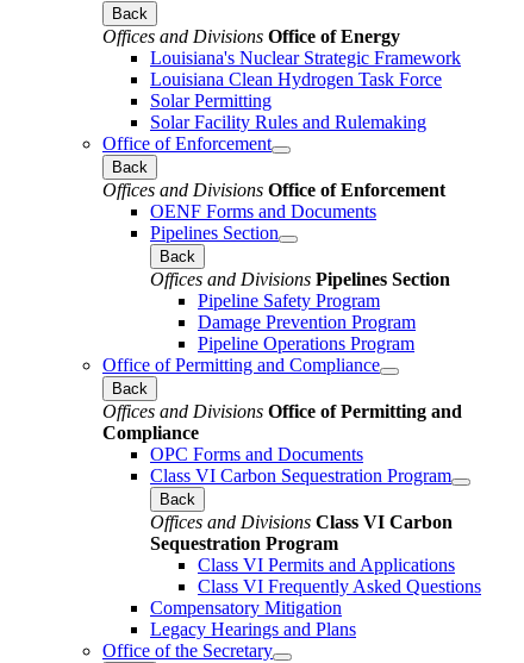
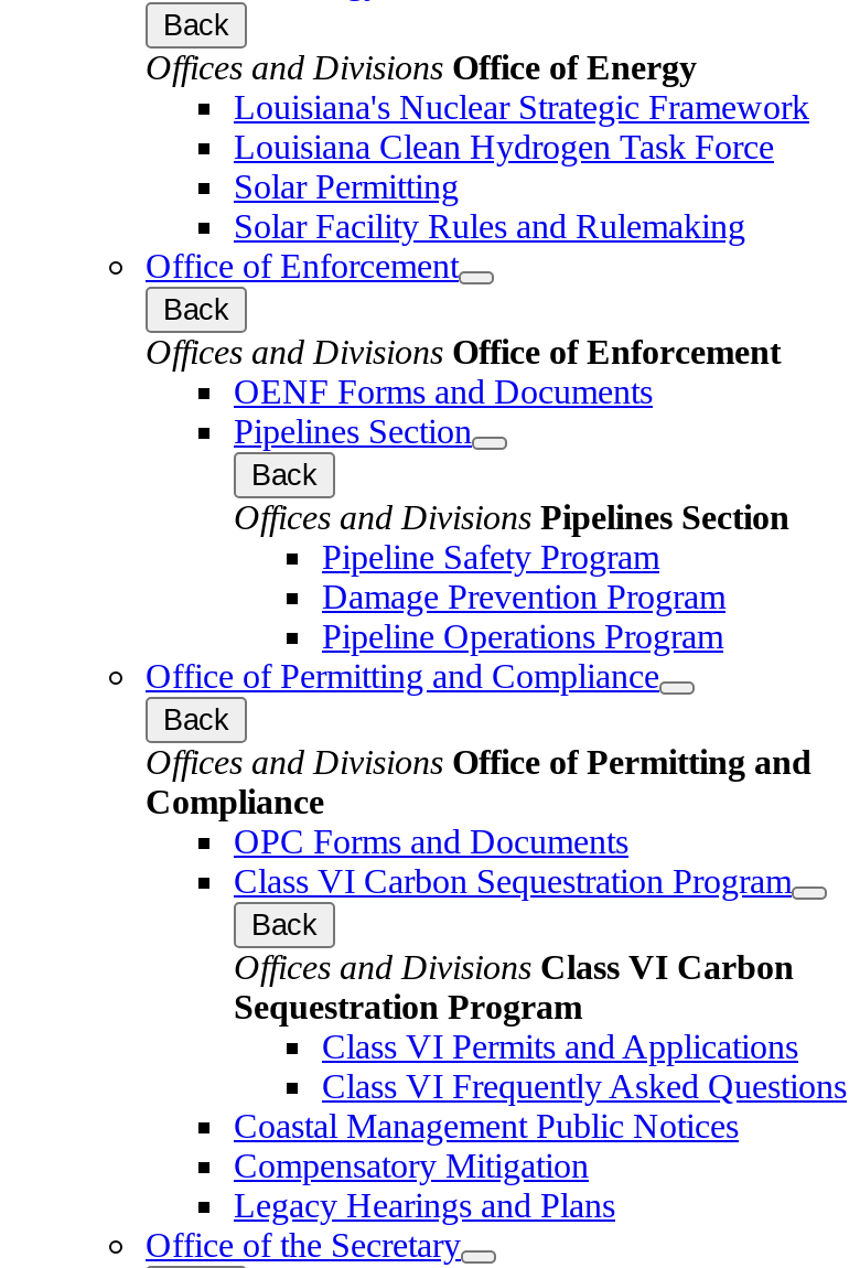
+ Coastal Management Public Notices
